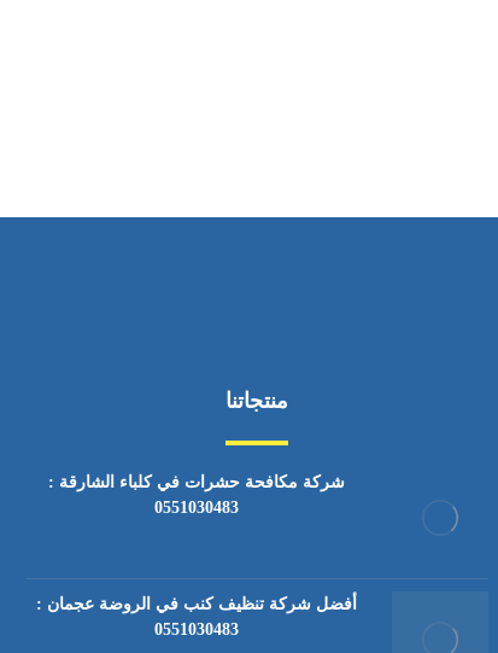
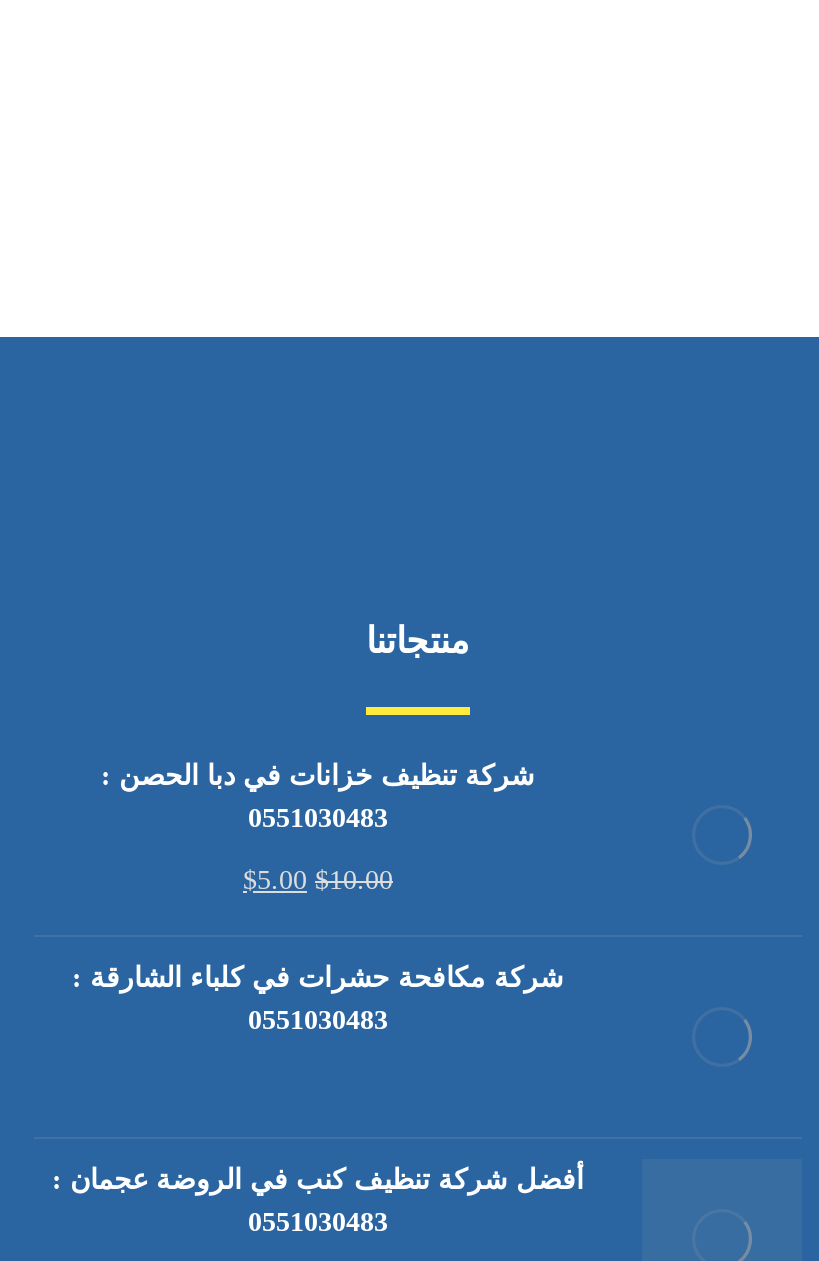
+ شركة تنظيف خزانات في دبا الحصن :
+ 0551030483
+ $10.00
+ $5.00
